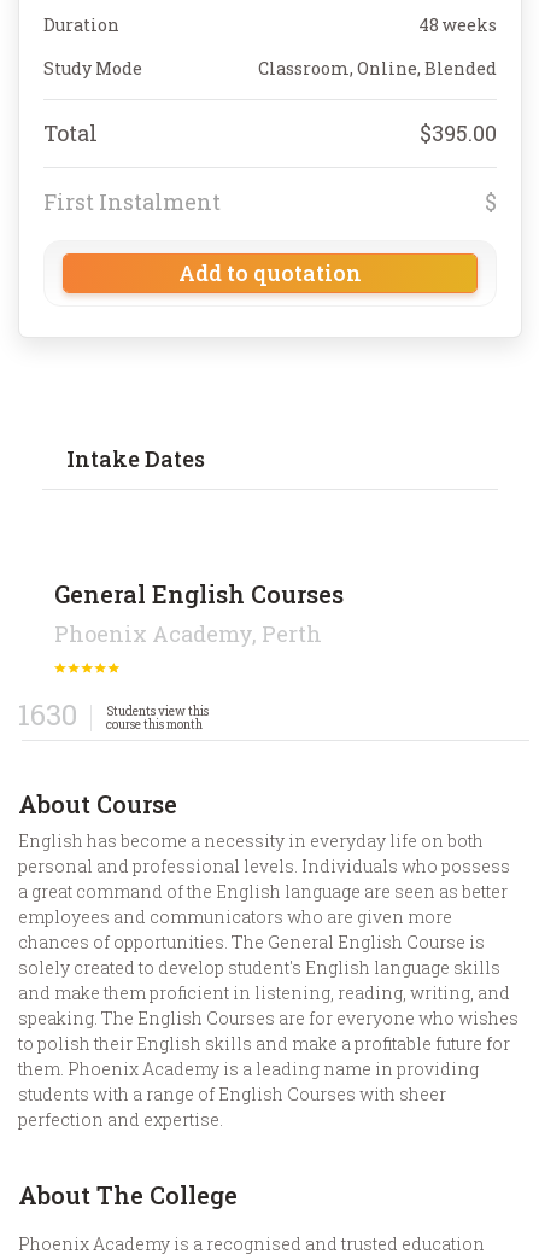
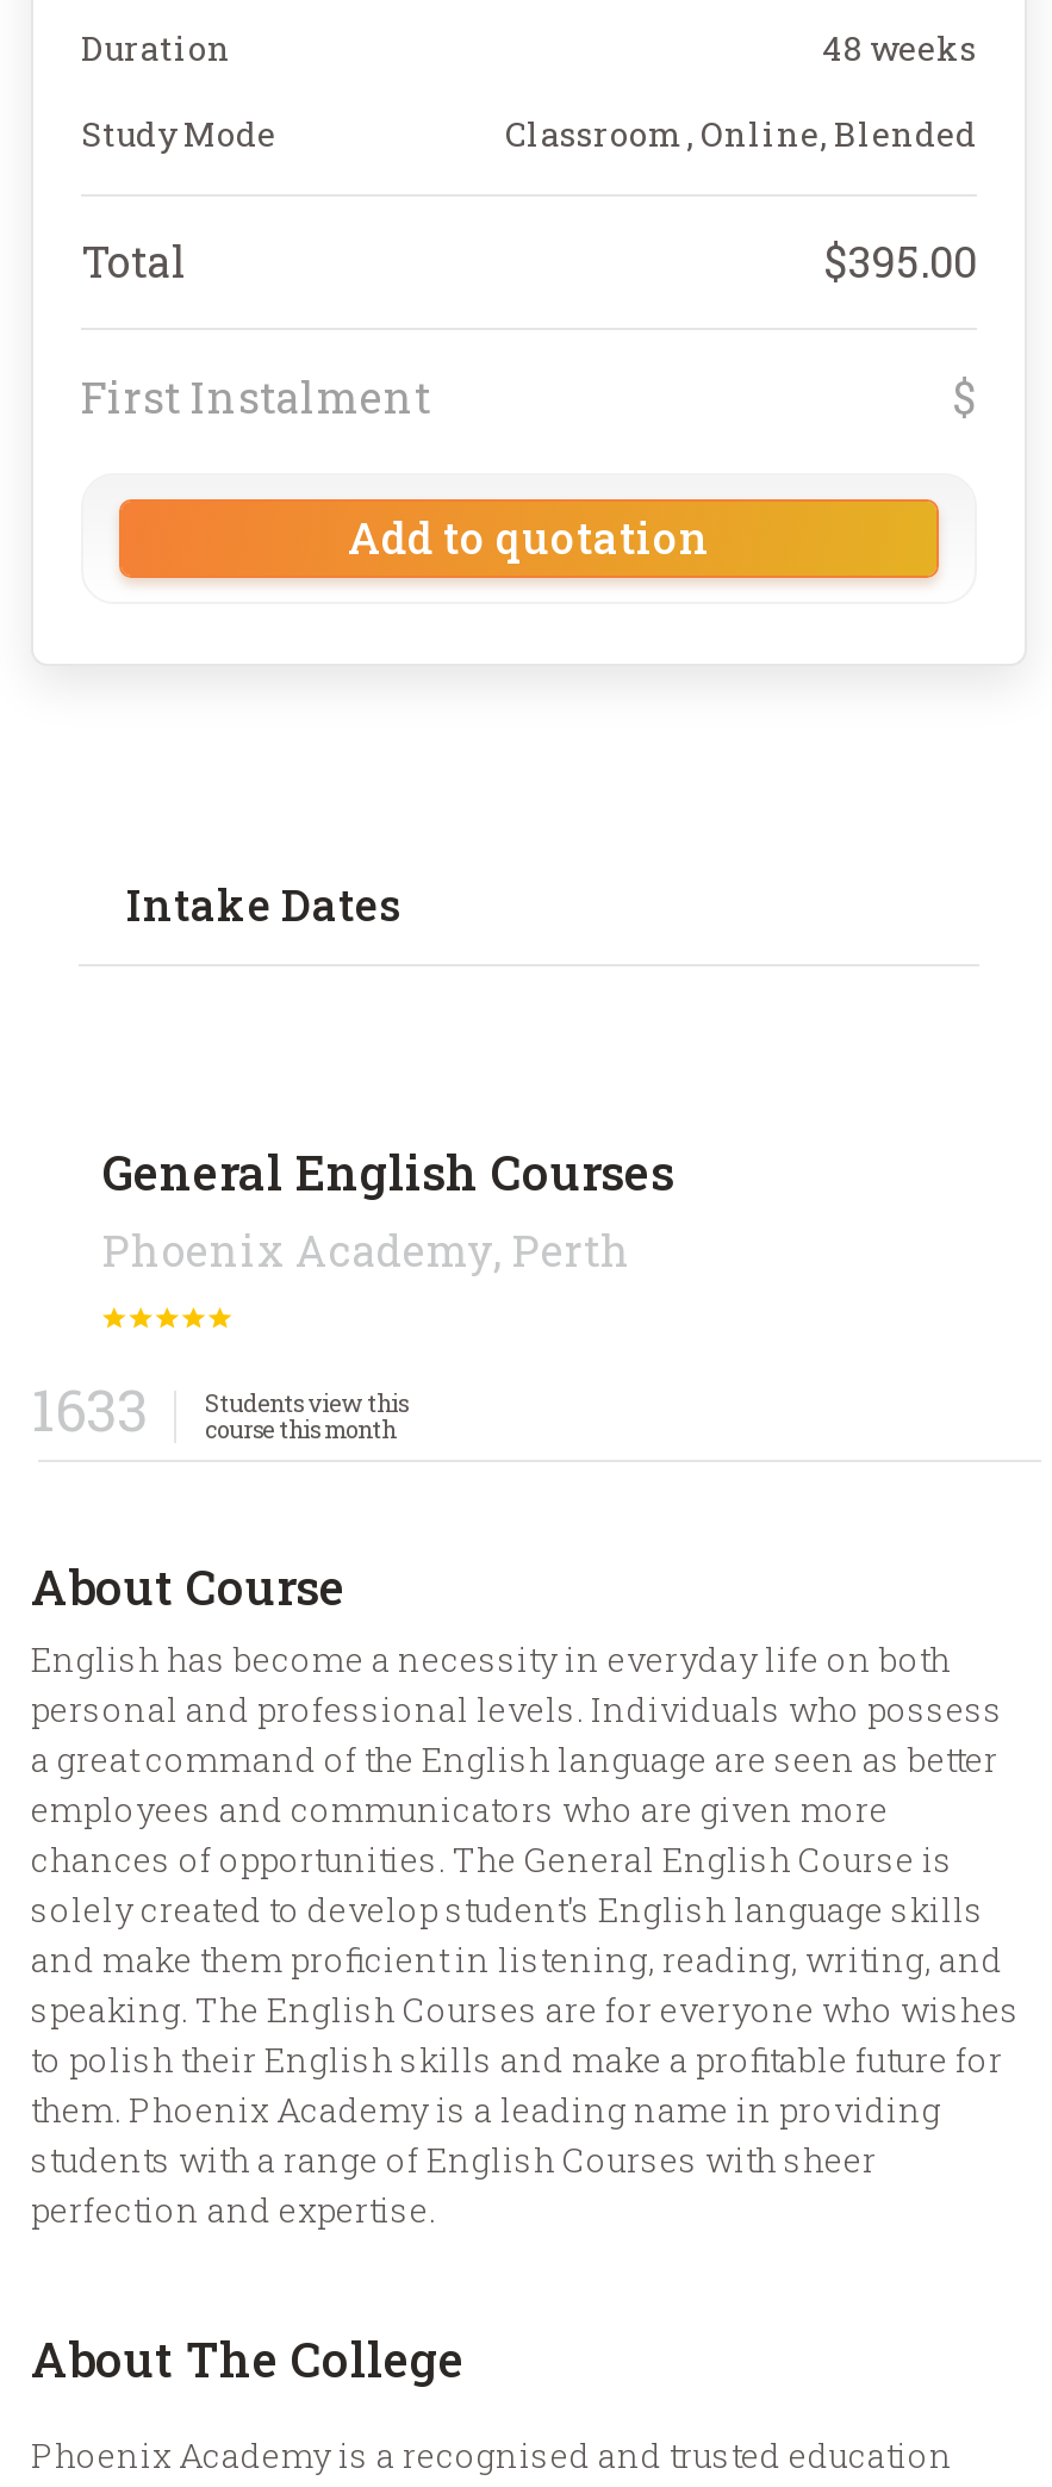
- 1630 Students view this course this month
+ 1633 Students view this course this month
